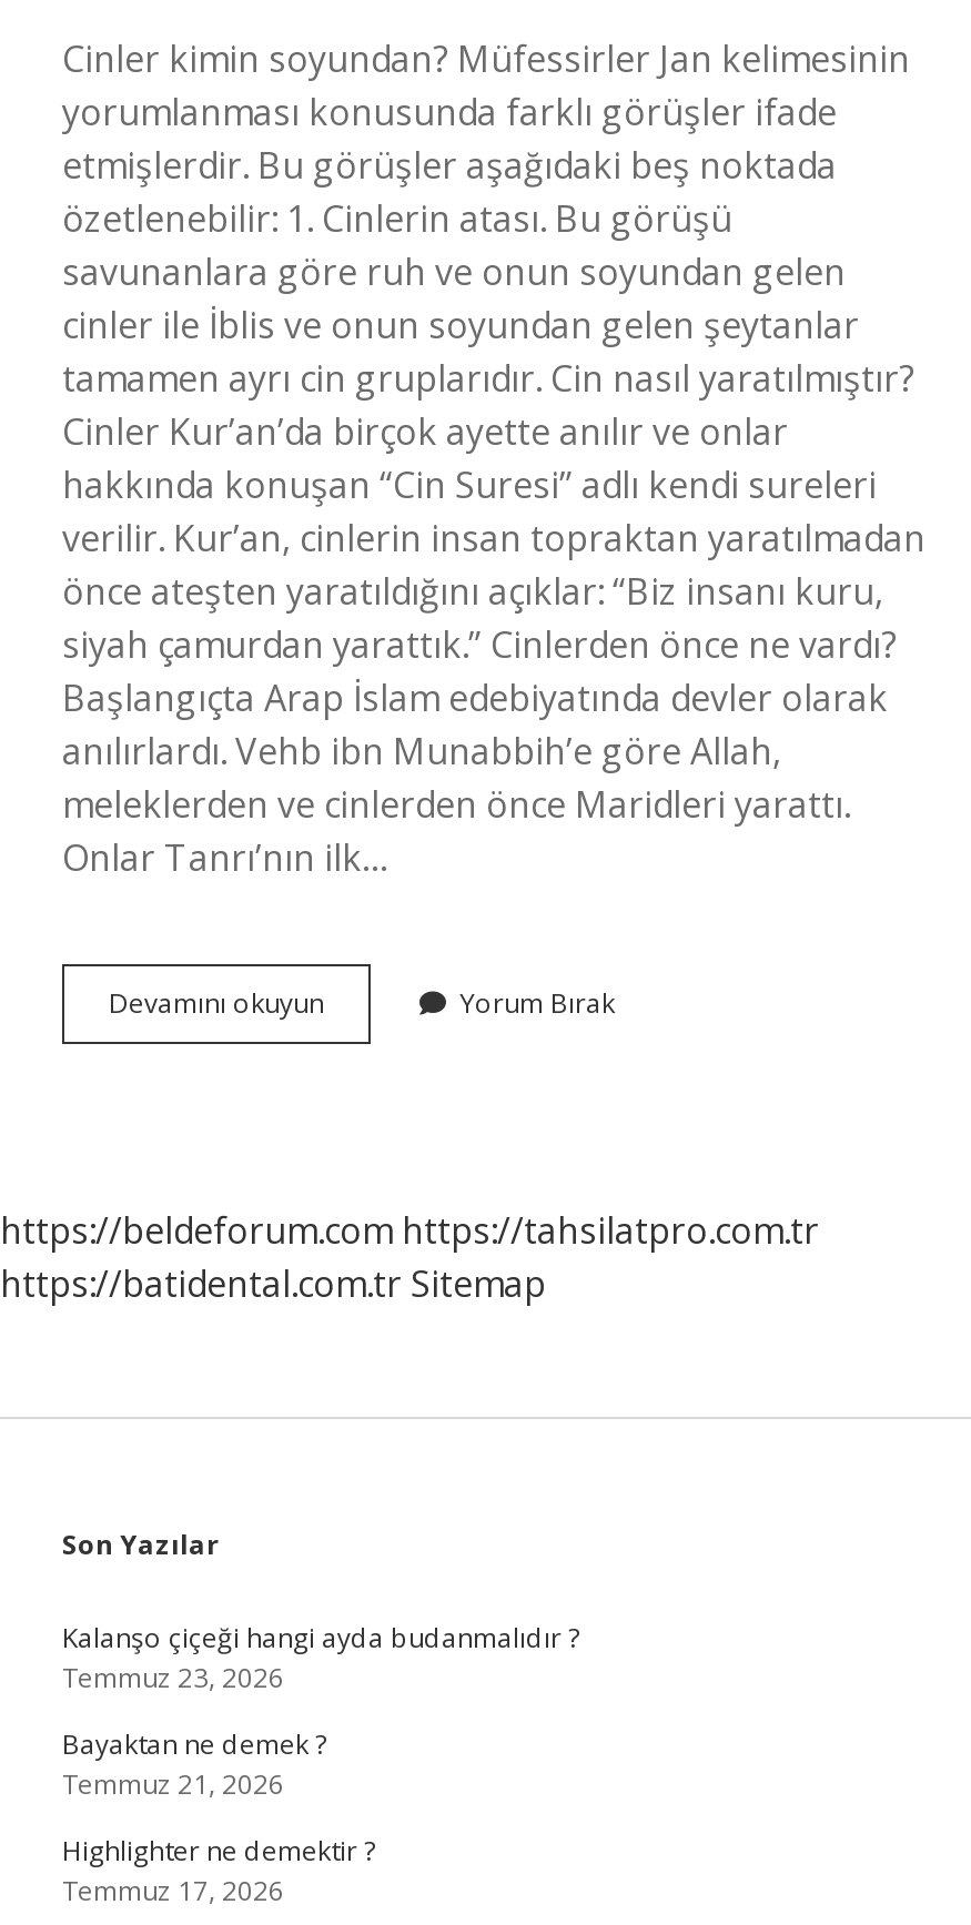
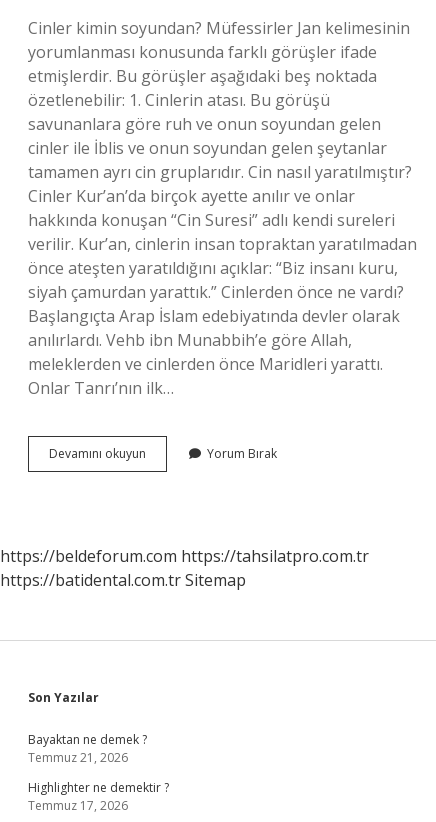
- Kalanşo çiçeği hangi ayda budanmalıdır ?
- Temmuz 23, 2026
